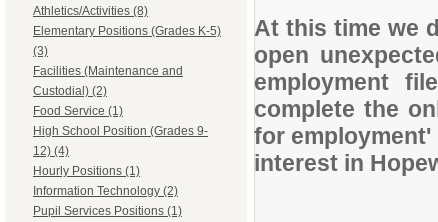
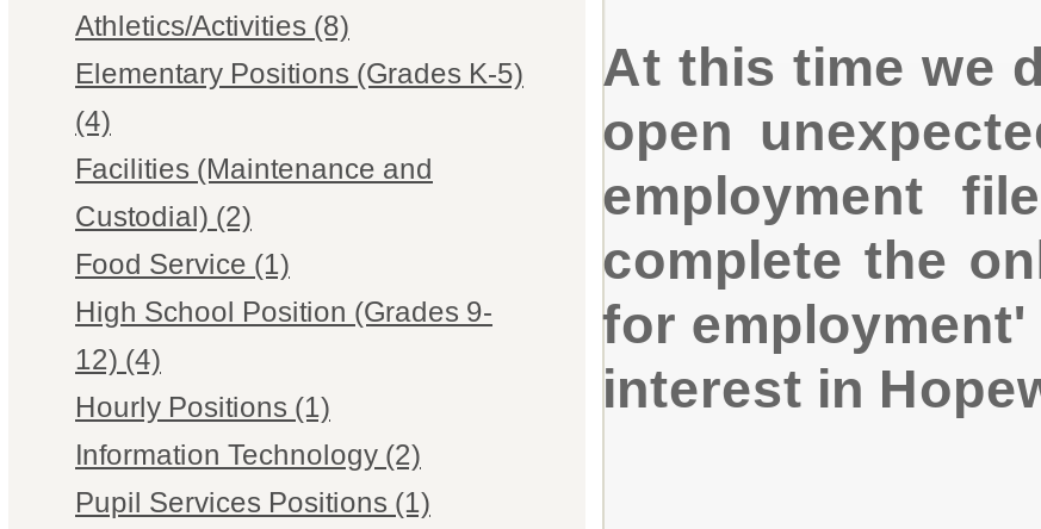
- (3)
+ (4)
